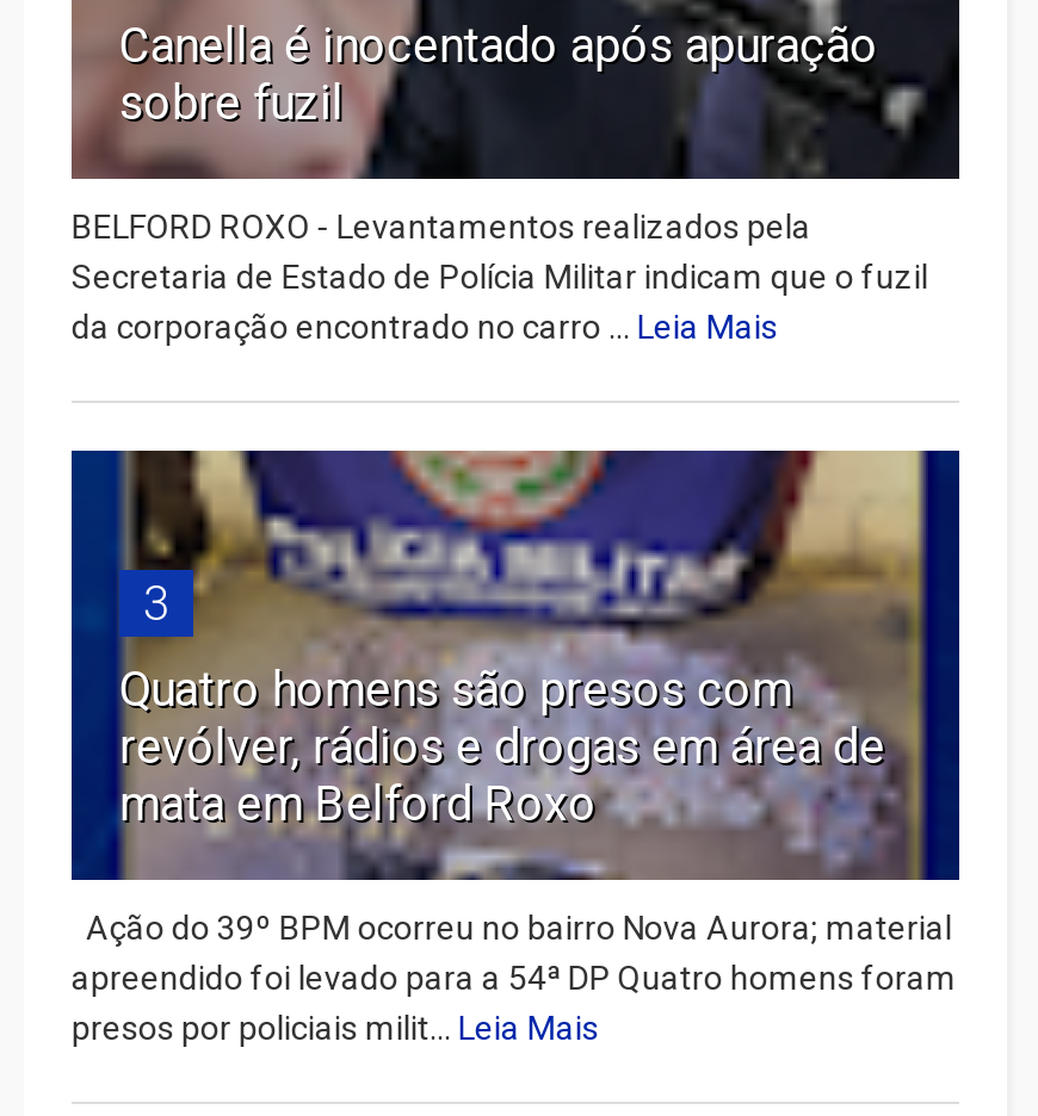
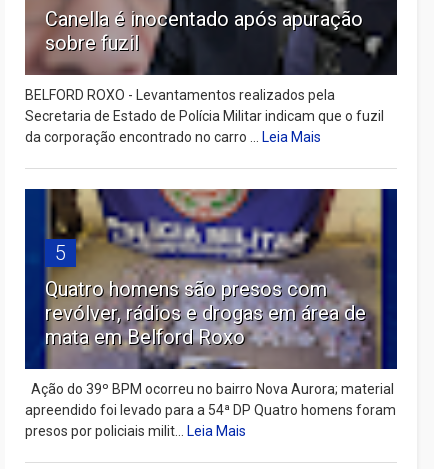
- 3
+ 5
